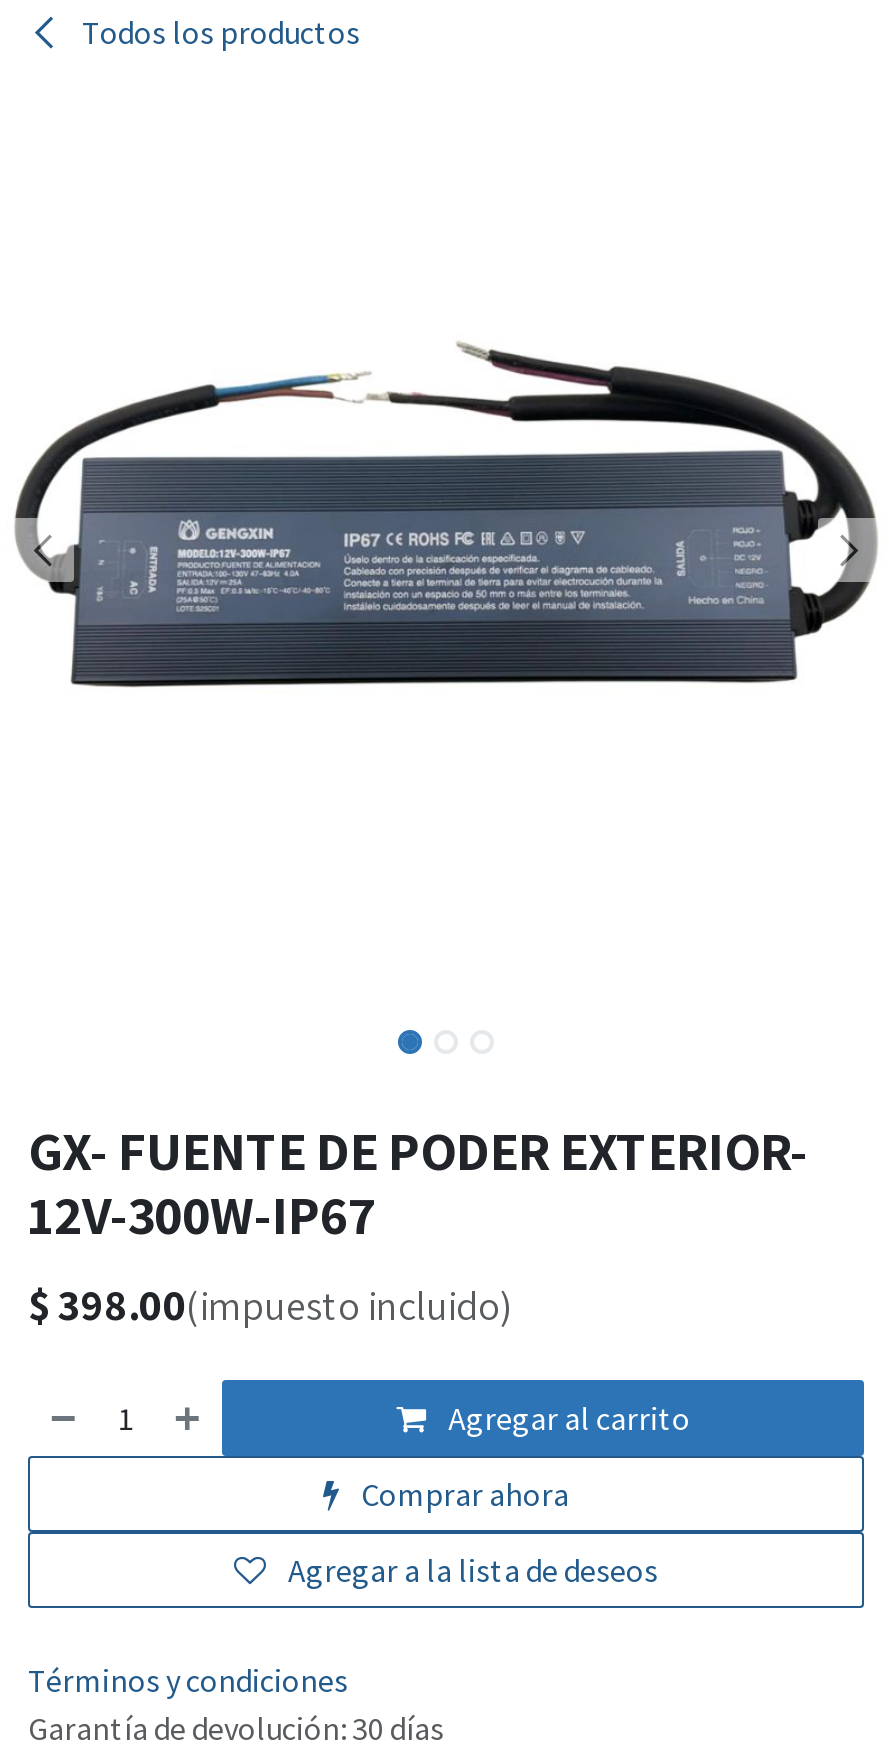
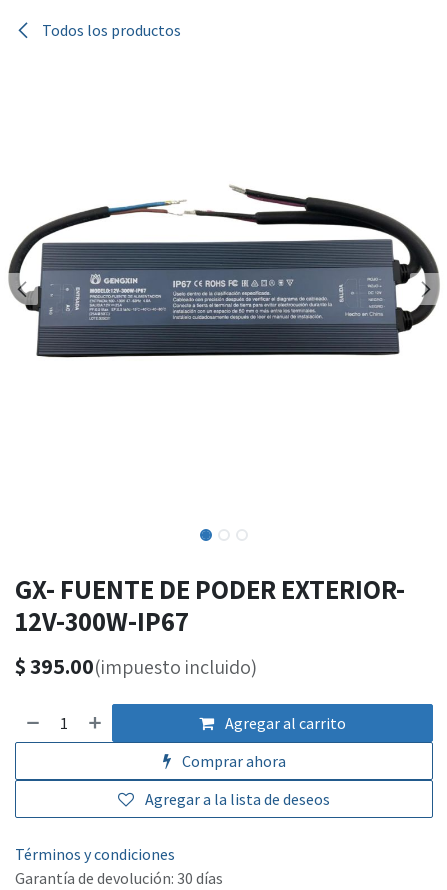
- $398.00(impuesto incluido)
+ $395.00(impuesto incluido)
